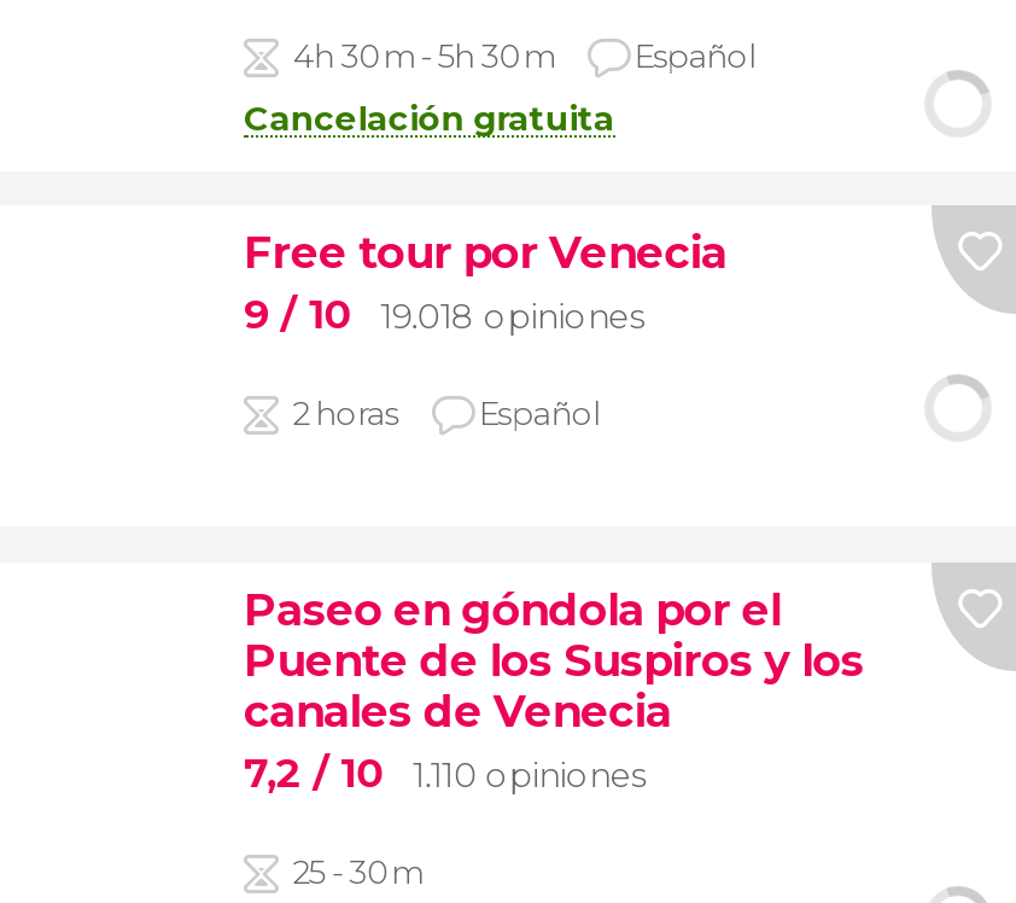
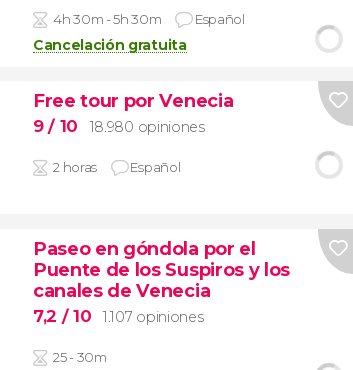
- 9 / 10 19.018 opiniones
+ 9 / 10 18.980 opiniones

- 7,2 / 10 1.110 opiniones
+ 7,2 / 10 1.107 opiniones
